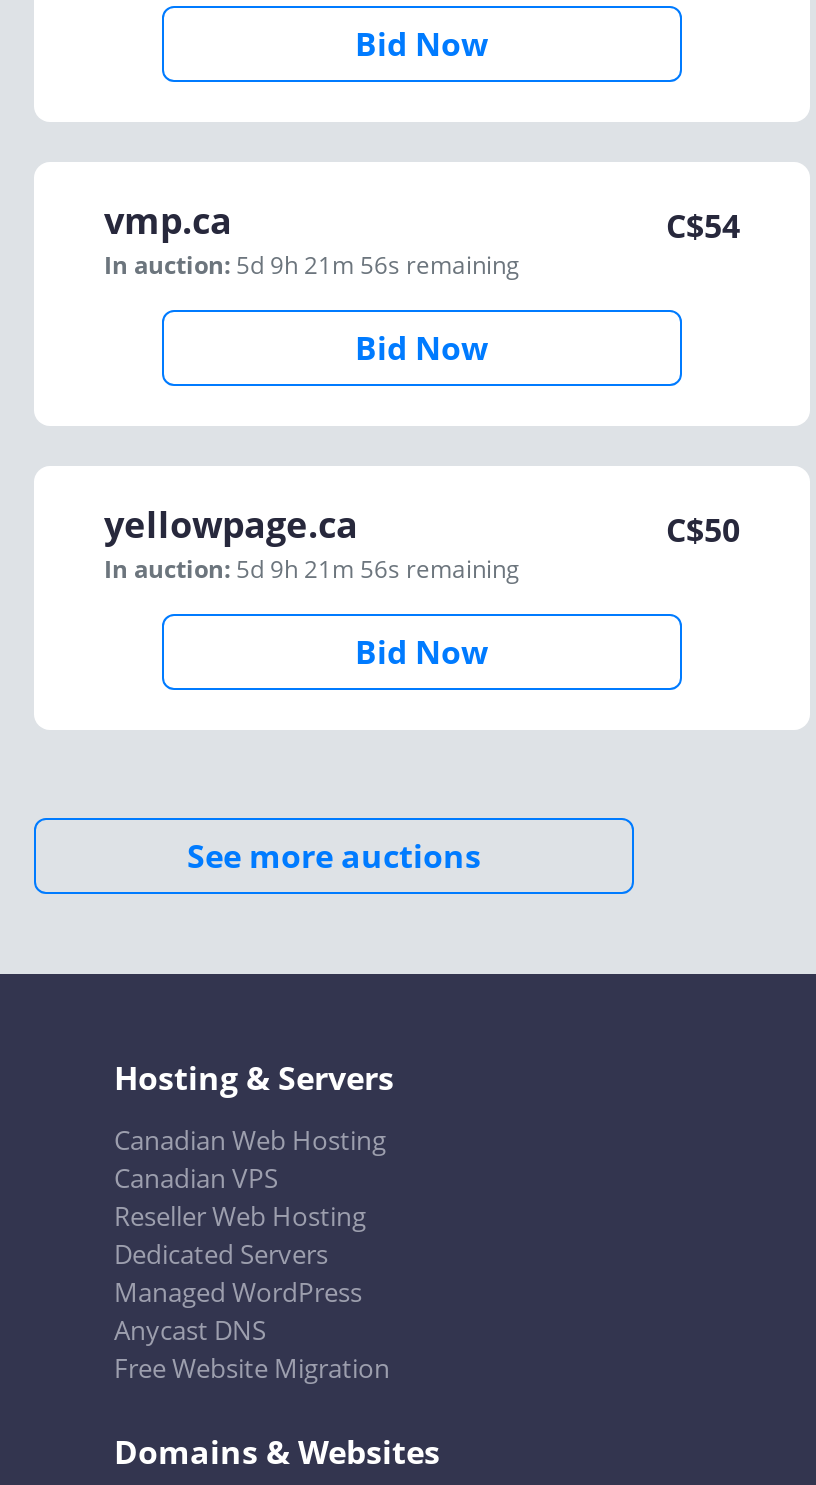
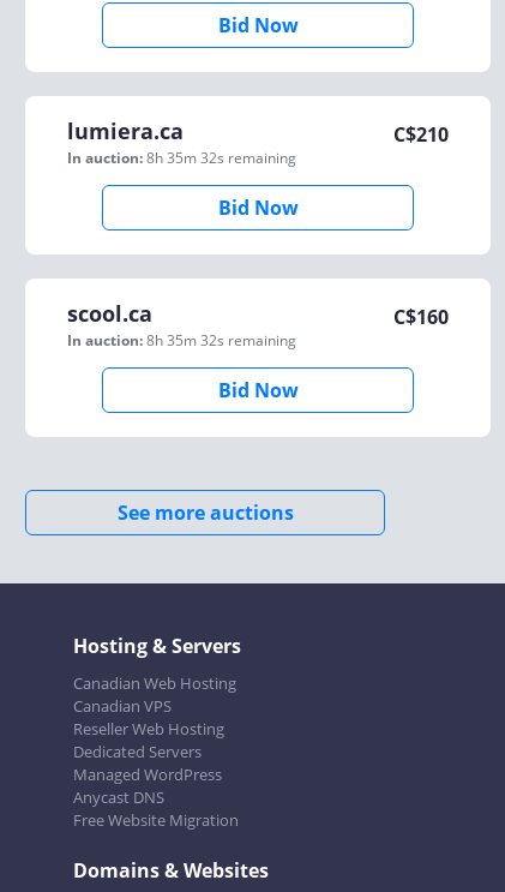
- vmp.ca
- In auction: 5d 9h 21m 56s remaining
+ lumiera.ca
+ In auction: 8h 35m 32s remaining

- C$54
+ C$210

- yellowpage.ca
- In auction: 5d 9h 21m 56s remaining
+ scool.ca
+ In auction: 8h 35m 32s remaining

- C$50
+ C$160
